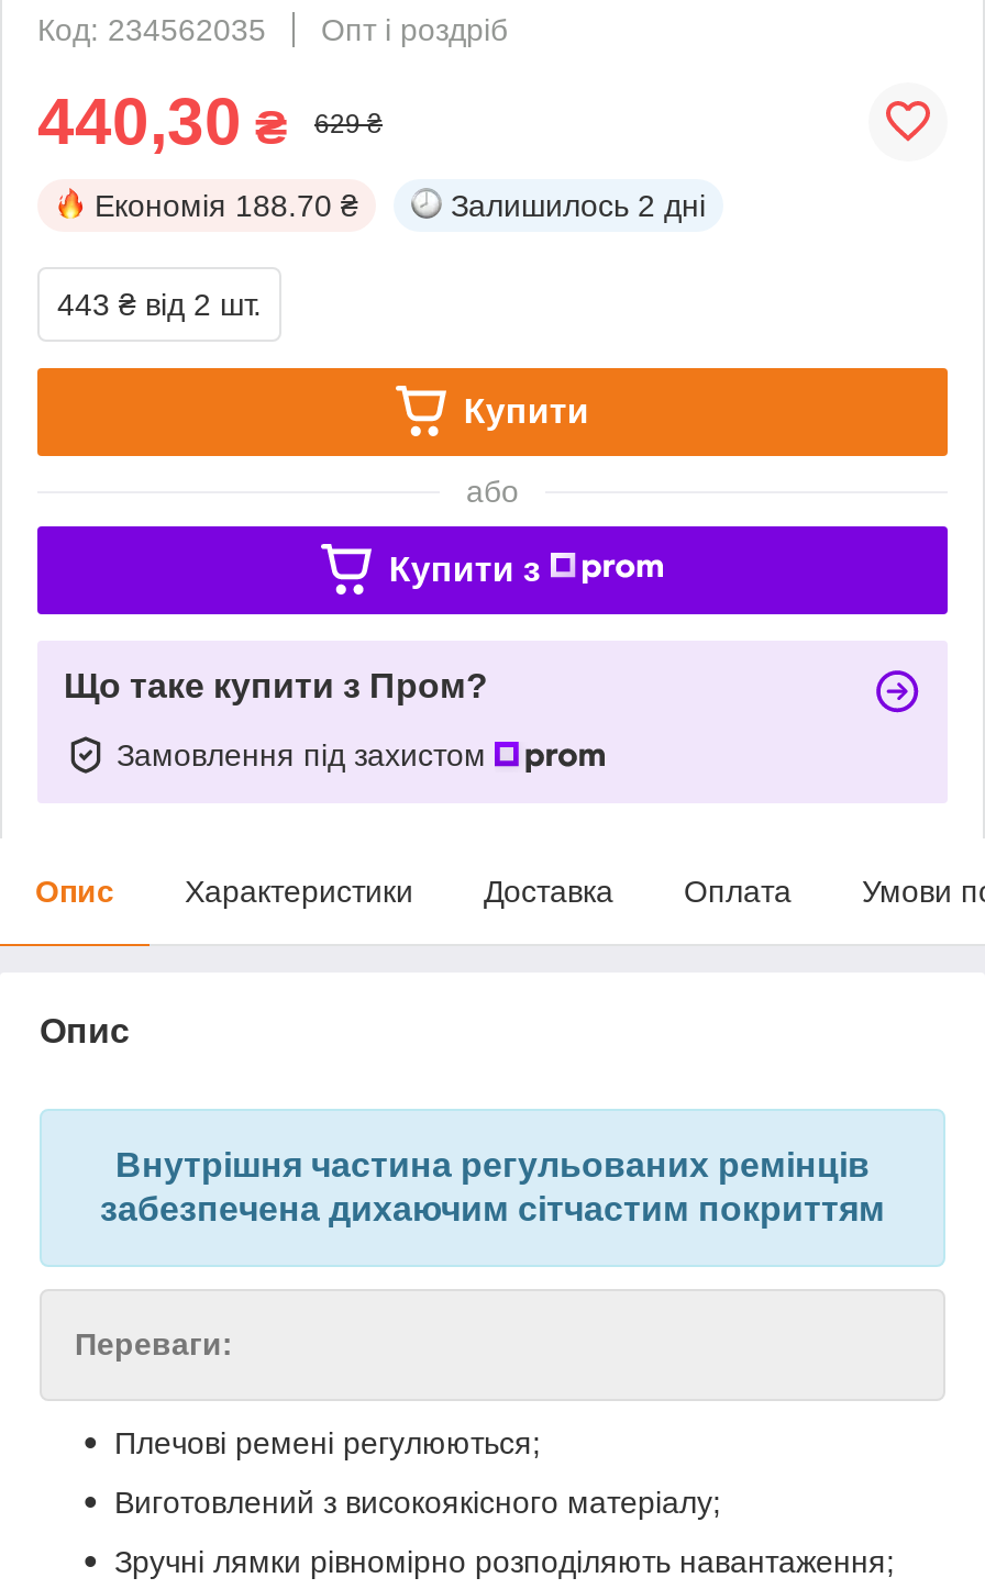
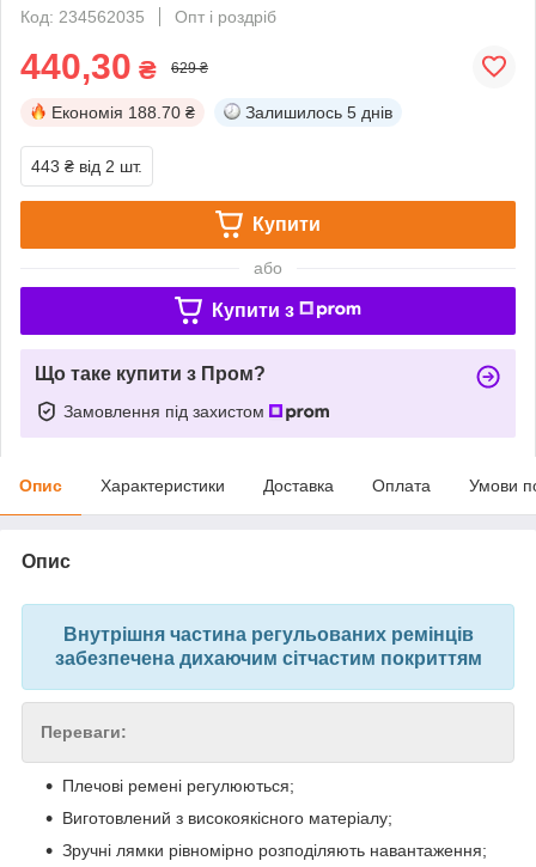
- Залишилось 2 дні
+ Залишилось 5 днів
